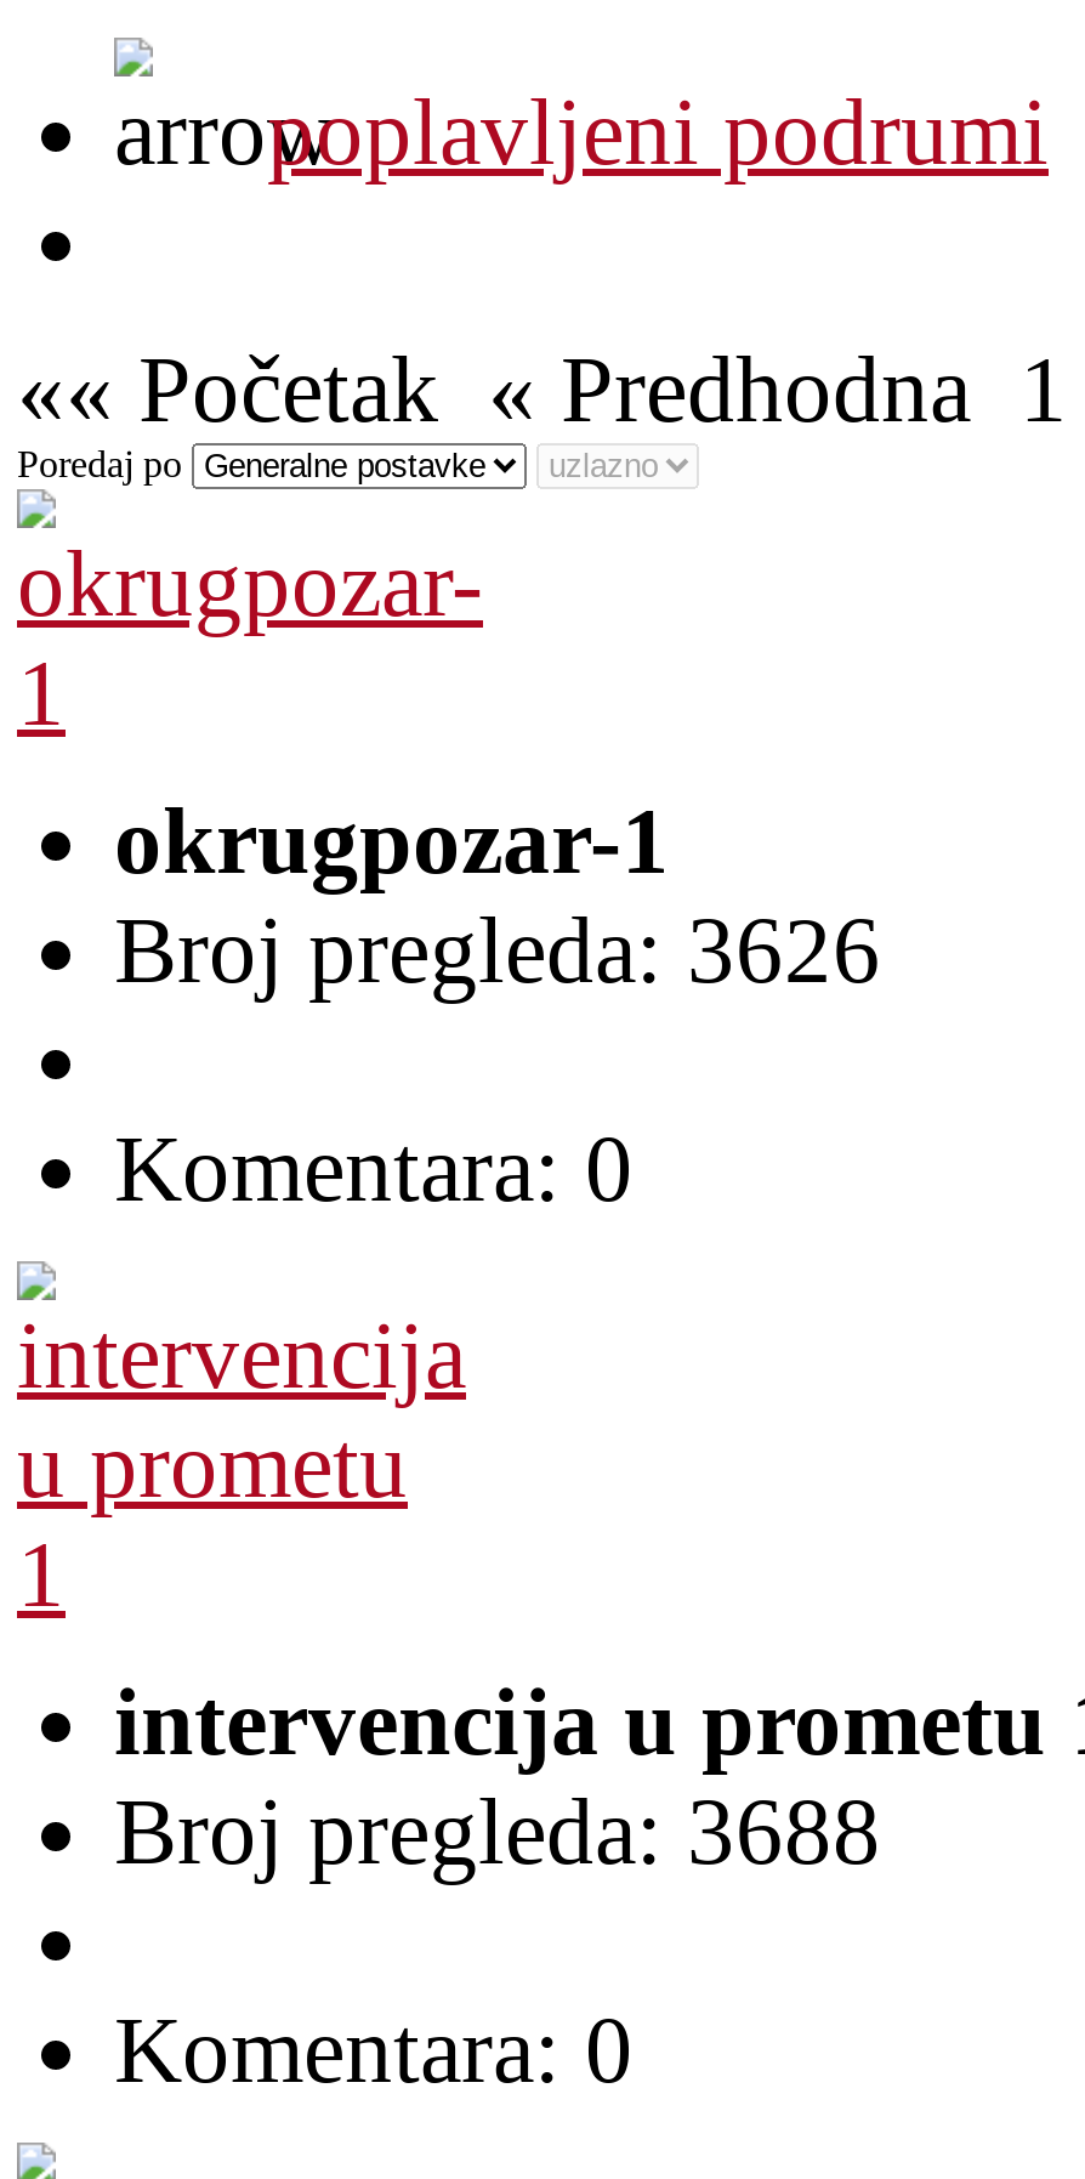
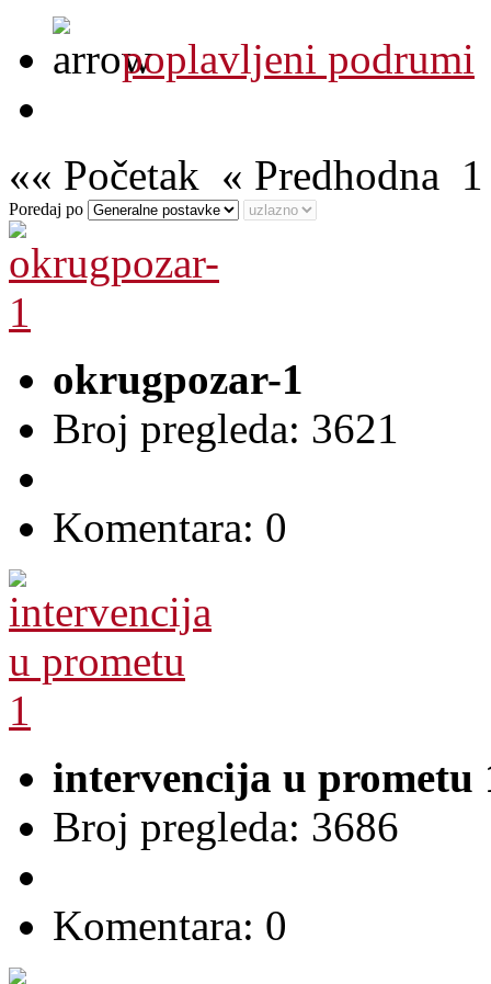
- Broj pregleda: 3626
+ Broj pregleda: 3621

- Broj pregleda: 3688
+ Broj pregleda: 3686
